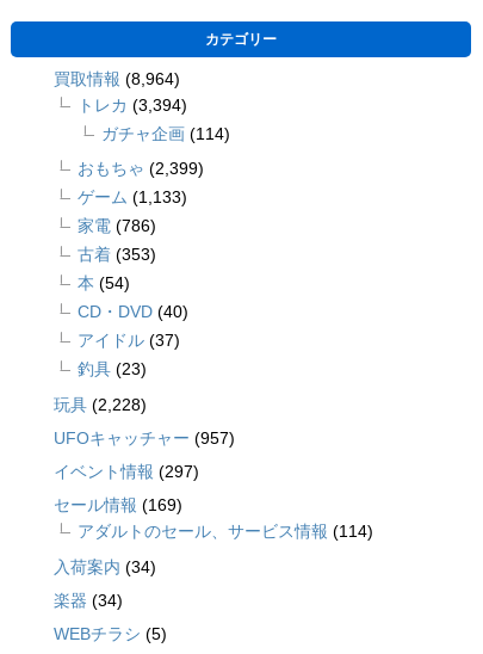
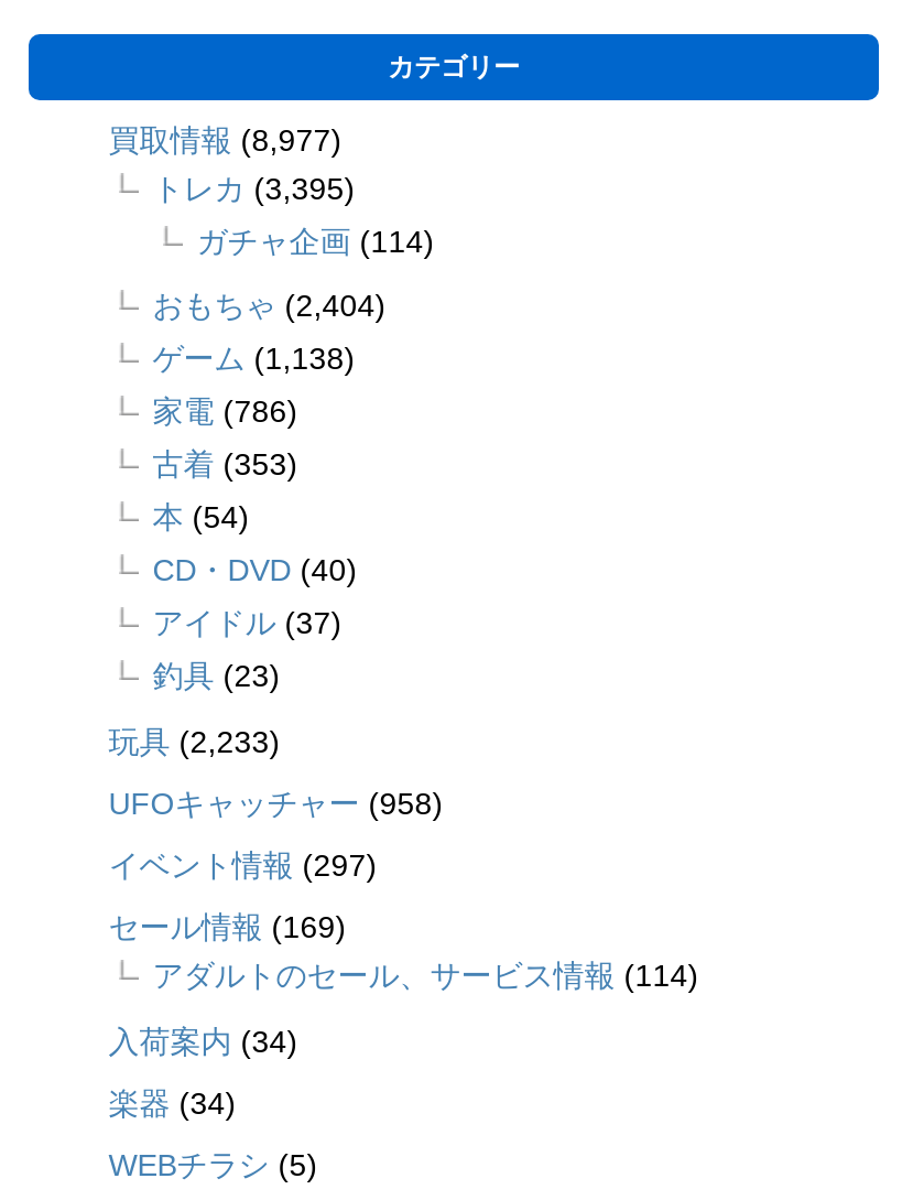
- 買取情報(8,964)
+ 買取情報(8,977)

- トレカ(3,394)
+ トレカ(3,395)

- おもちゃ(2,399)
+ おもちゃ(2,404)

- ゲーム(1,133)
+ ゲーム(1,138)

- 玩具(2,228)
+ 玩具(2,233)

- UFOキャッチャー(957)
+ UFOキャッチャー(958)
